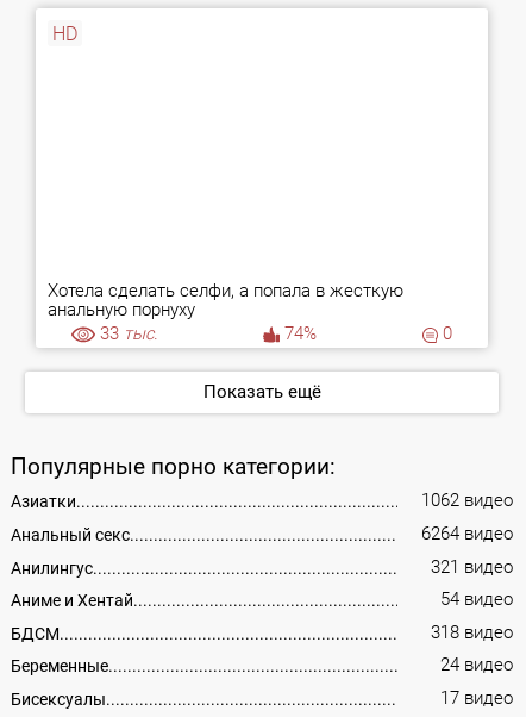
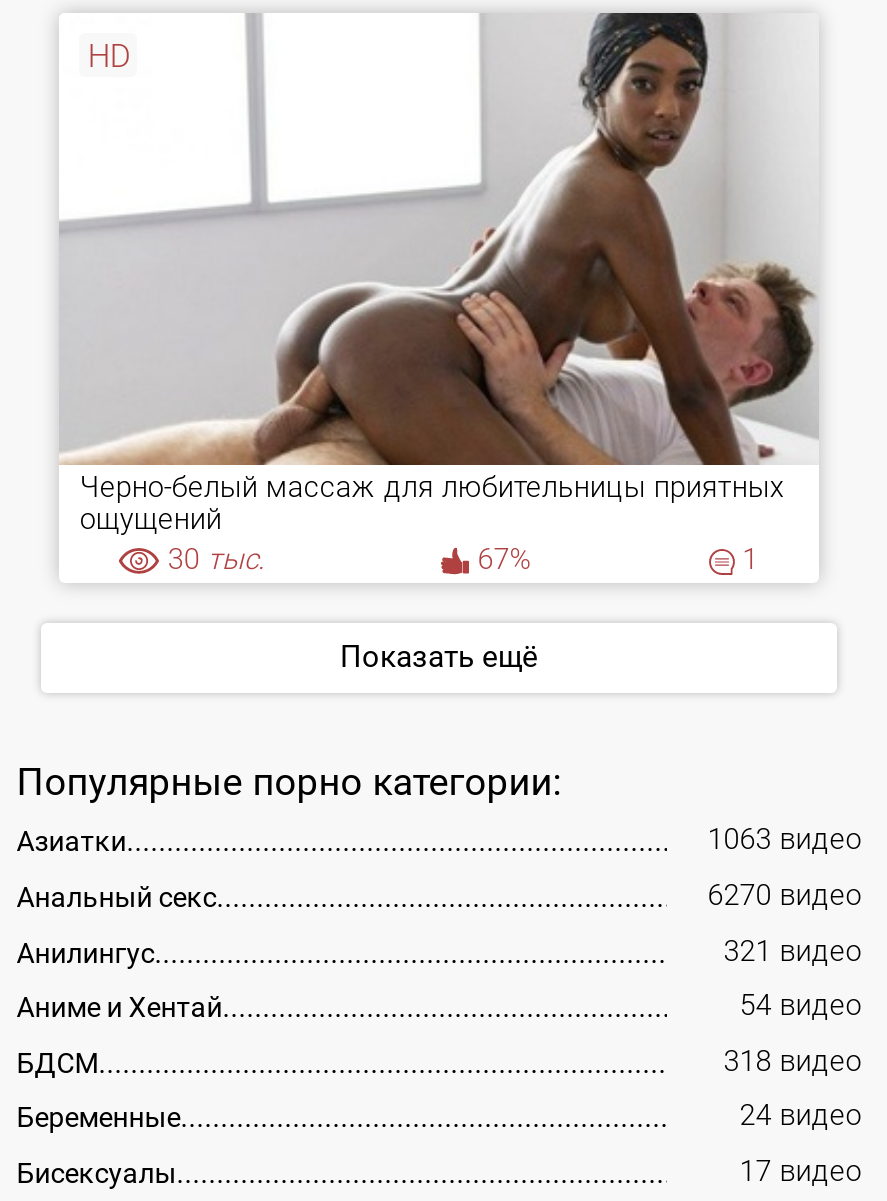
+ [image]

- Хотела сделать селфи, а попала в жесткую
- анальную порнуху
- 33 тыс.
- 74%
- 0
+ Черно-белый массаж для любительницы приятных
+ ощущений
+ 30 тыс.
+ 67%
+ 1

- 1062 видео
+ 1063 видео

- 6264 видео
+ 6270 видео
